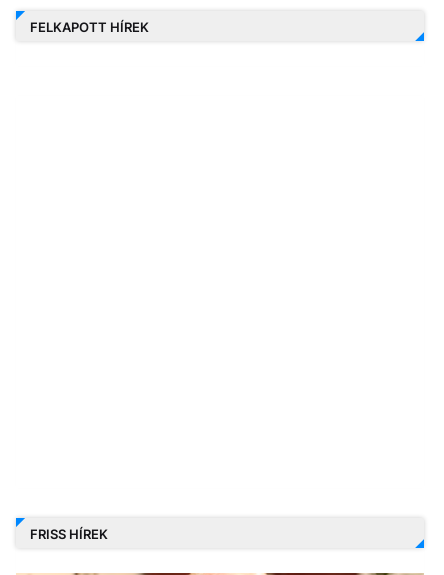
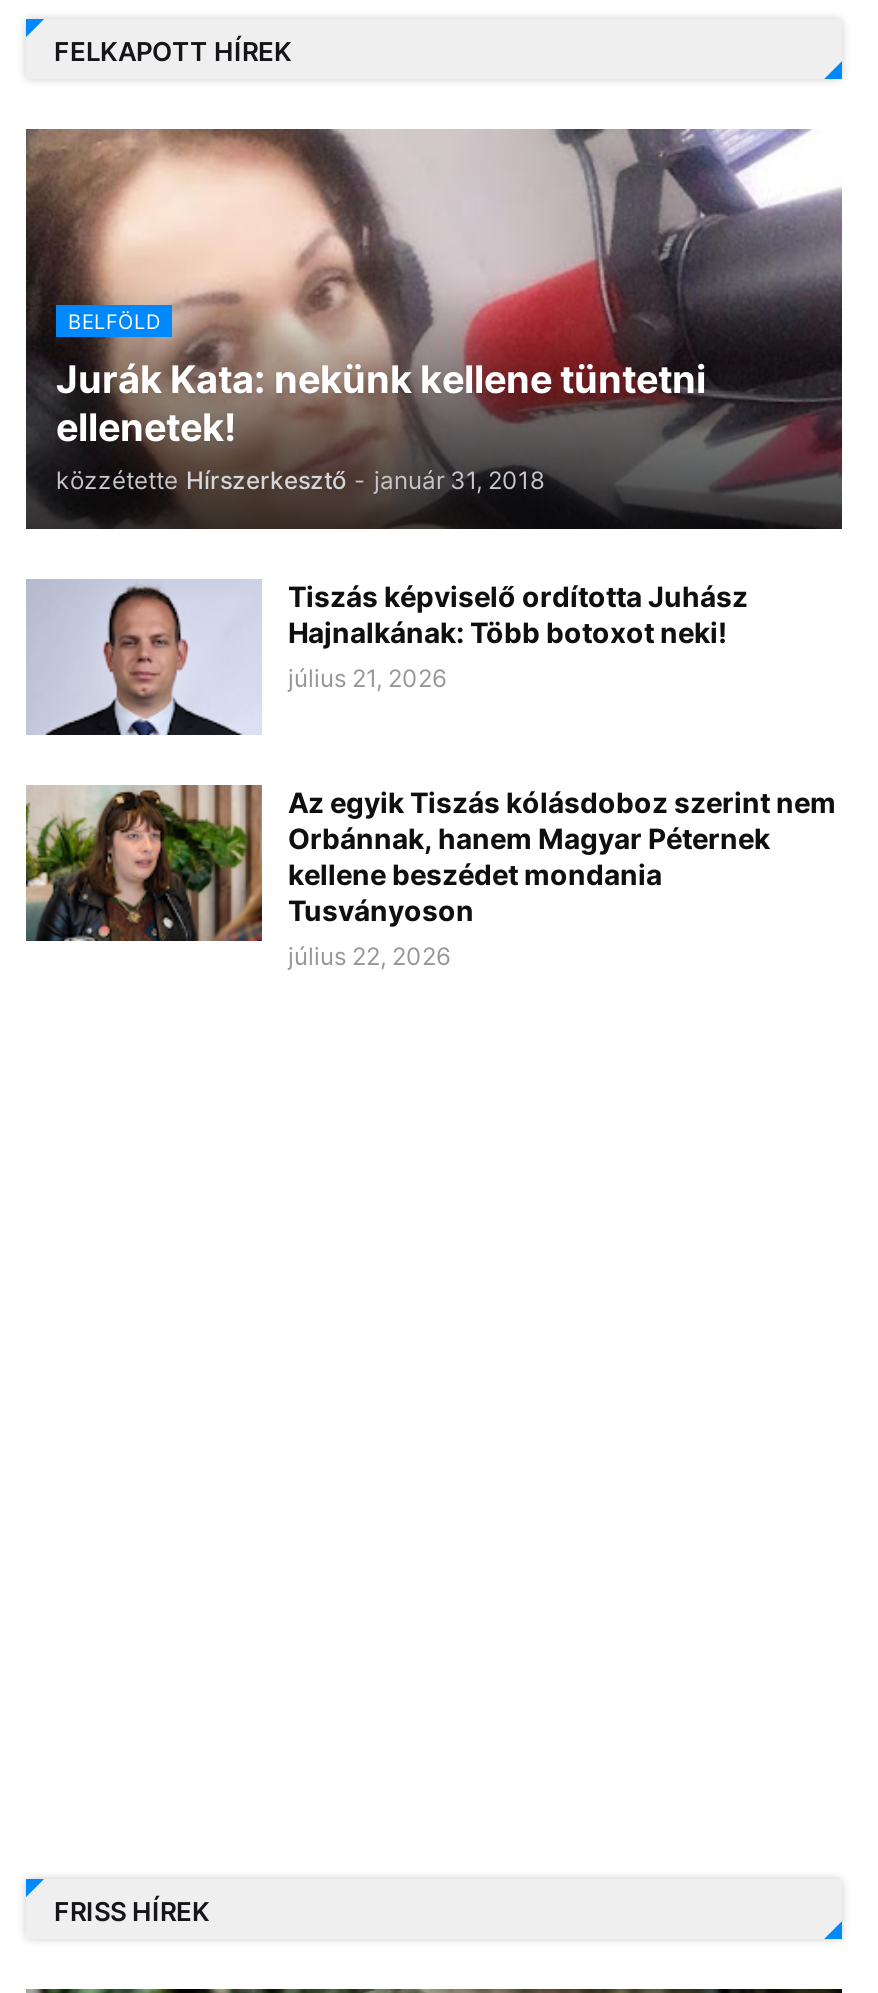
+ [image]
+ BELFÖLD
+ Jurák Kata: nekünk kellene tüntetni
+ ellenetek!
+ közzétette Hírszerkesztő - január 31, 2018
+ Tiszás képviselő ordította Juhász
+ Hajnalkának: Több botoxot neki!
+ július 21, 2026

+ [image]

+ [image]
+ Az egyik Tiszás kólásdoboz szerint nem
+ Orbánnak, hanem Magyar Péternek
+ kellene beszédet mondania
+ Tusványoson
+ július 22, 2026
